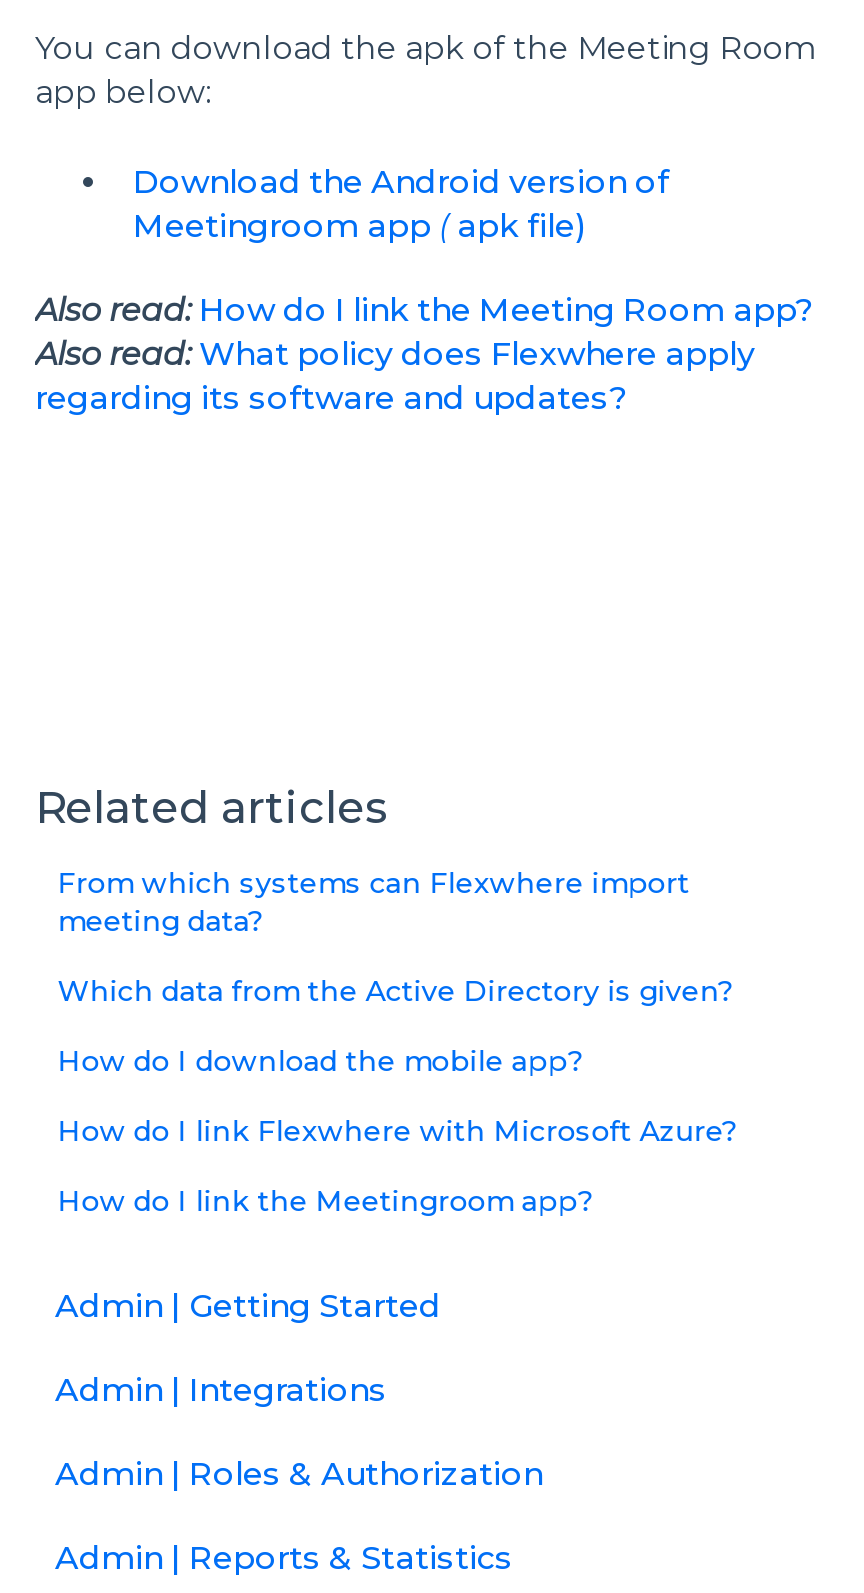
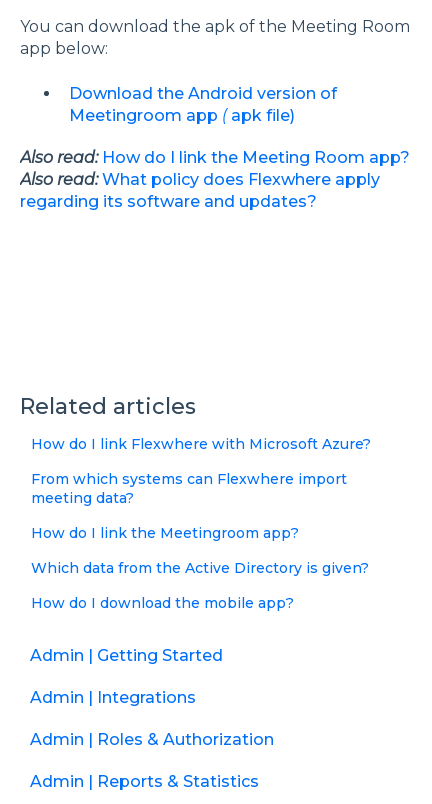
moved down: From which systems can Flexwhere import | meeting data?

moved down: Which data from the Active Directory is given? | How do I download the mobile app?

moved up: How do I link Flexwhere with Microsoft Azure?

moved up: How do I link the Meetingroom app?
